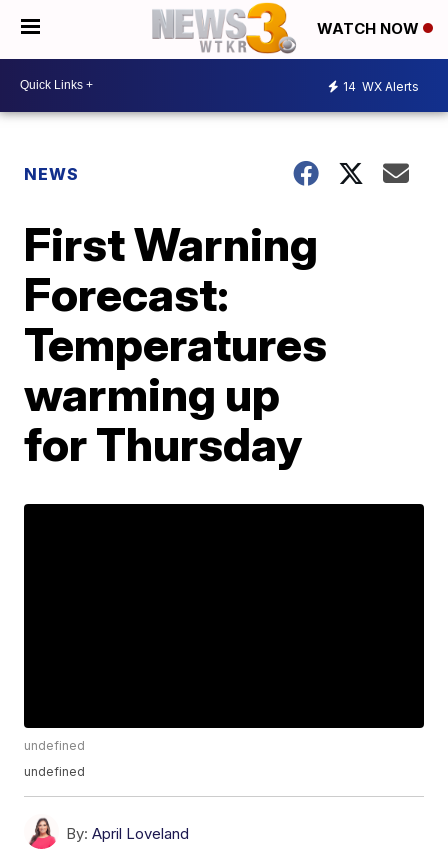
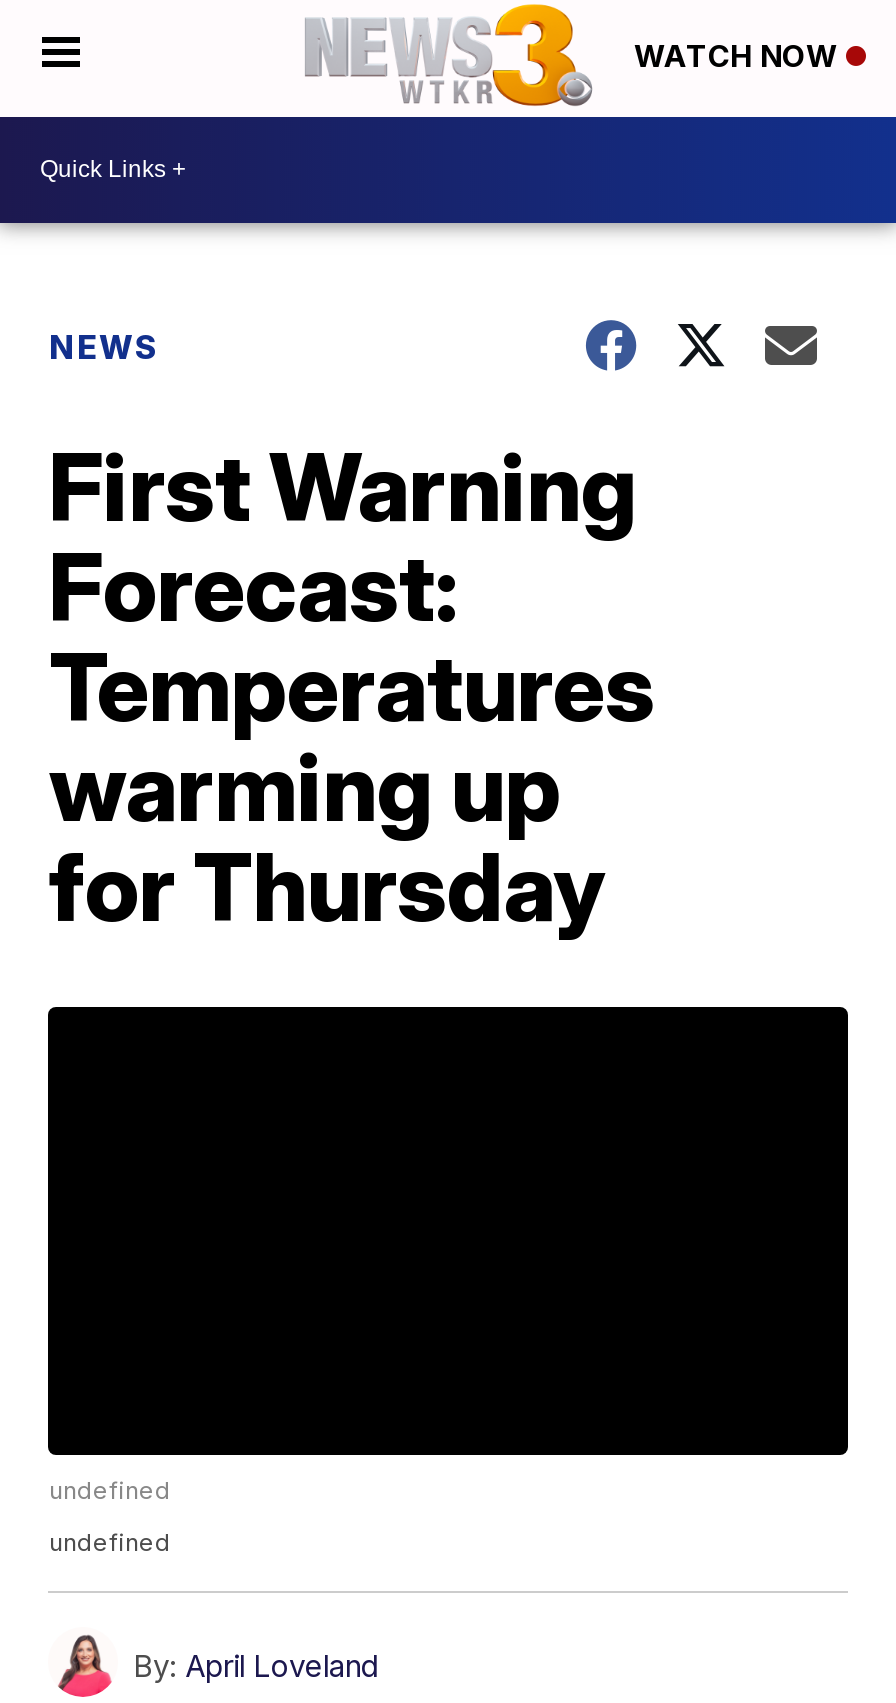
- 14 WX Alerts
